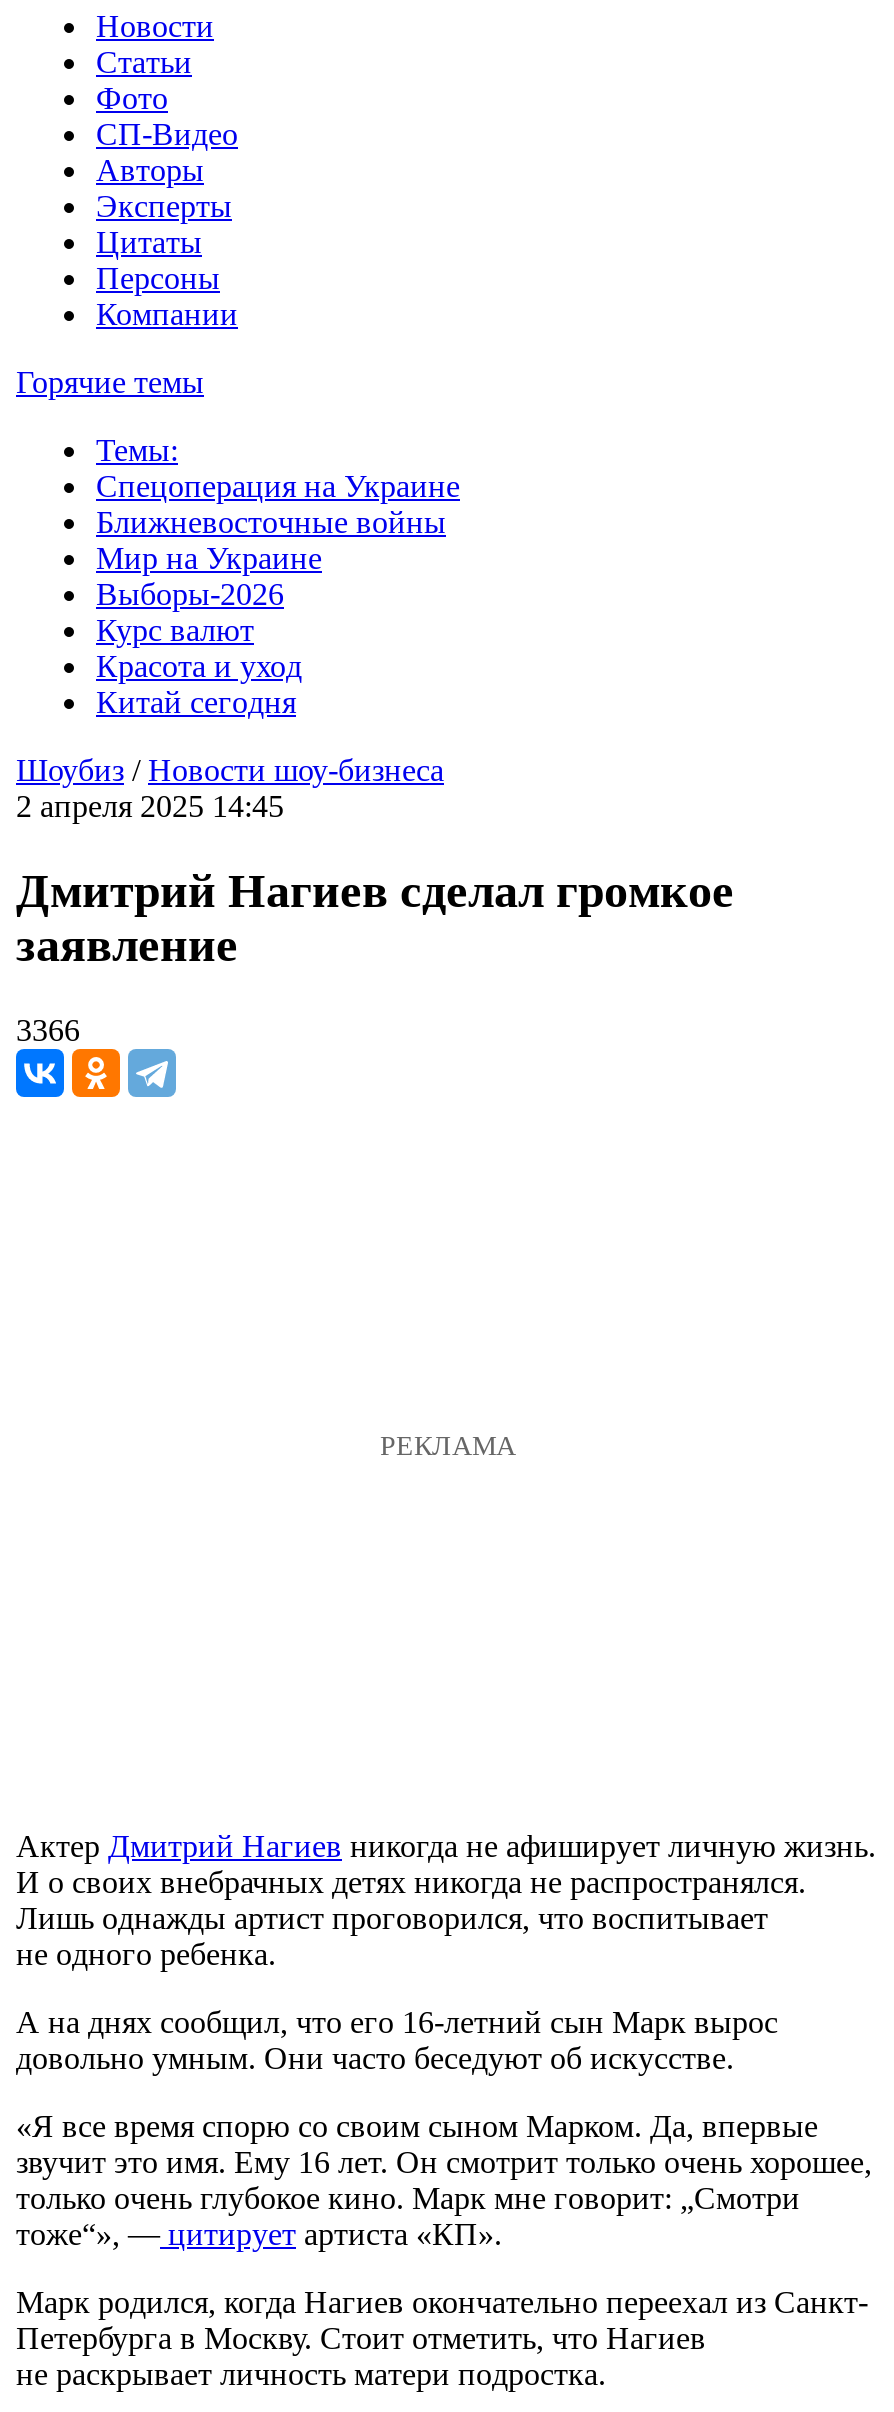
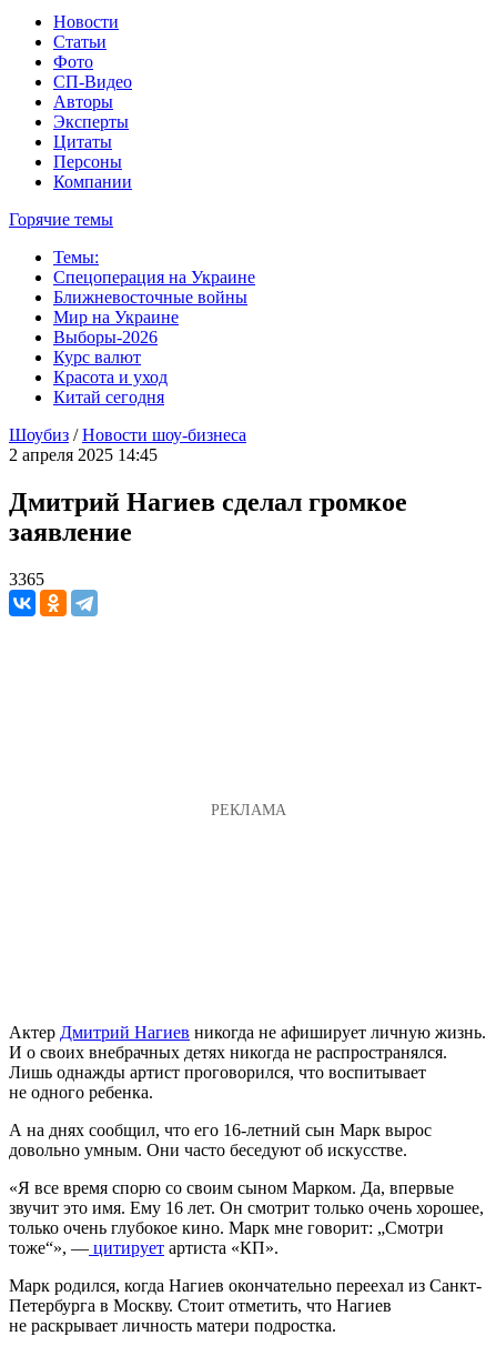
- 3366
+ 3365
